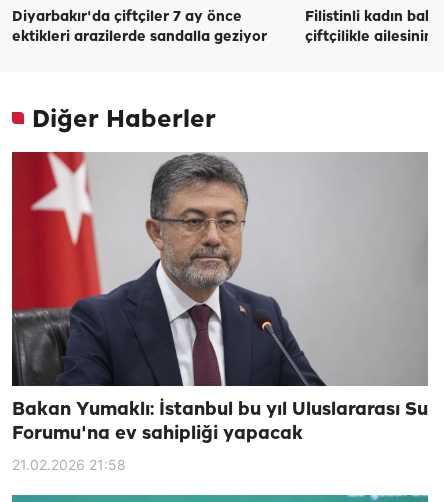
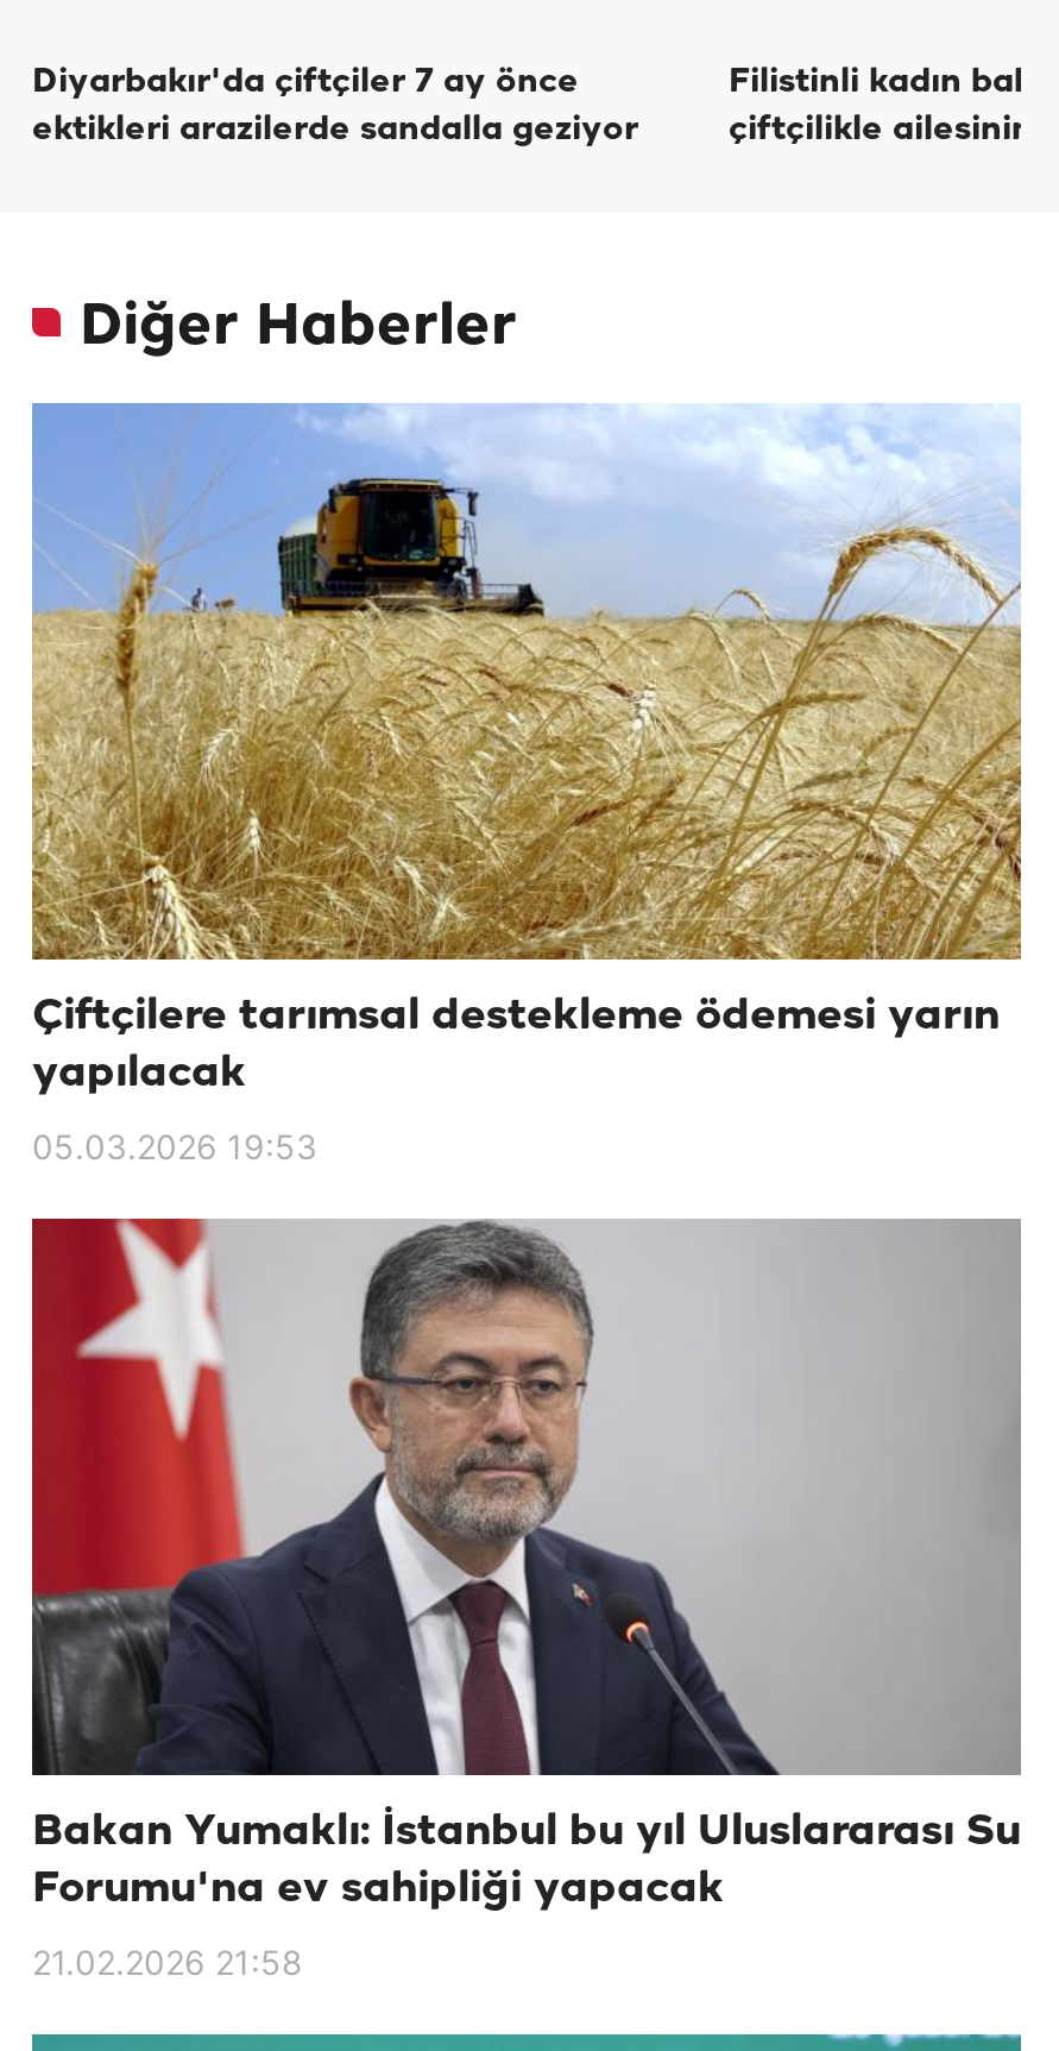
+ [image]
+ Çiftçilere tarımsal destekleme ödemesi yarın
+ yapılacak
+ 05.03.2026 19:53
